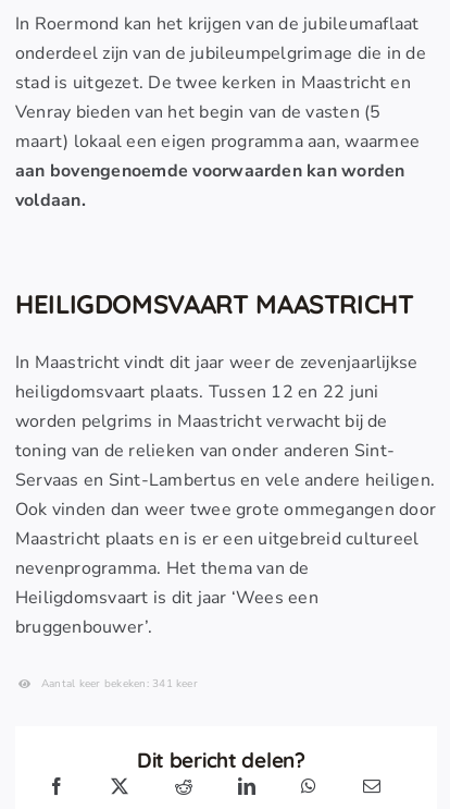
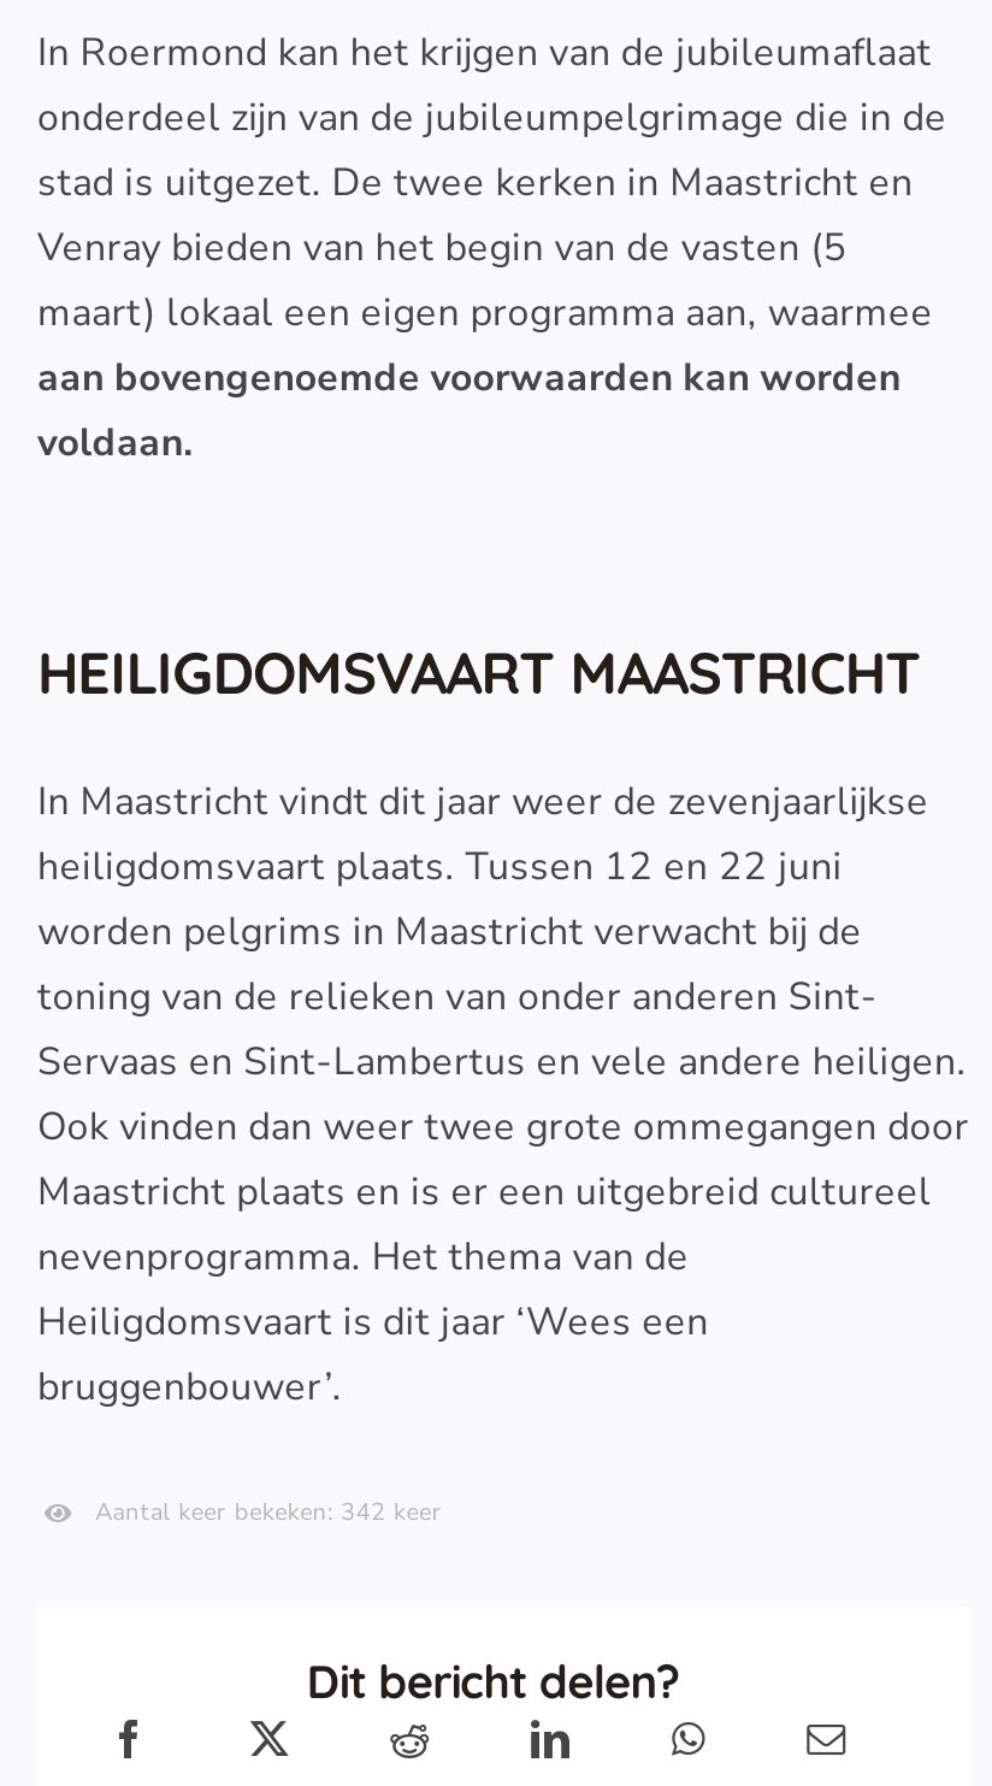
- Aantal keer bekeken: 341 keer
+ Aantal keer bekeken: 342 keer
